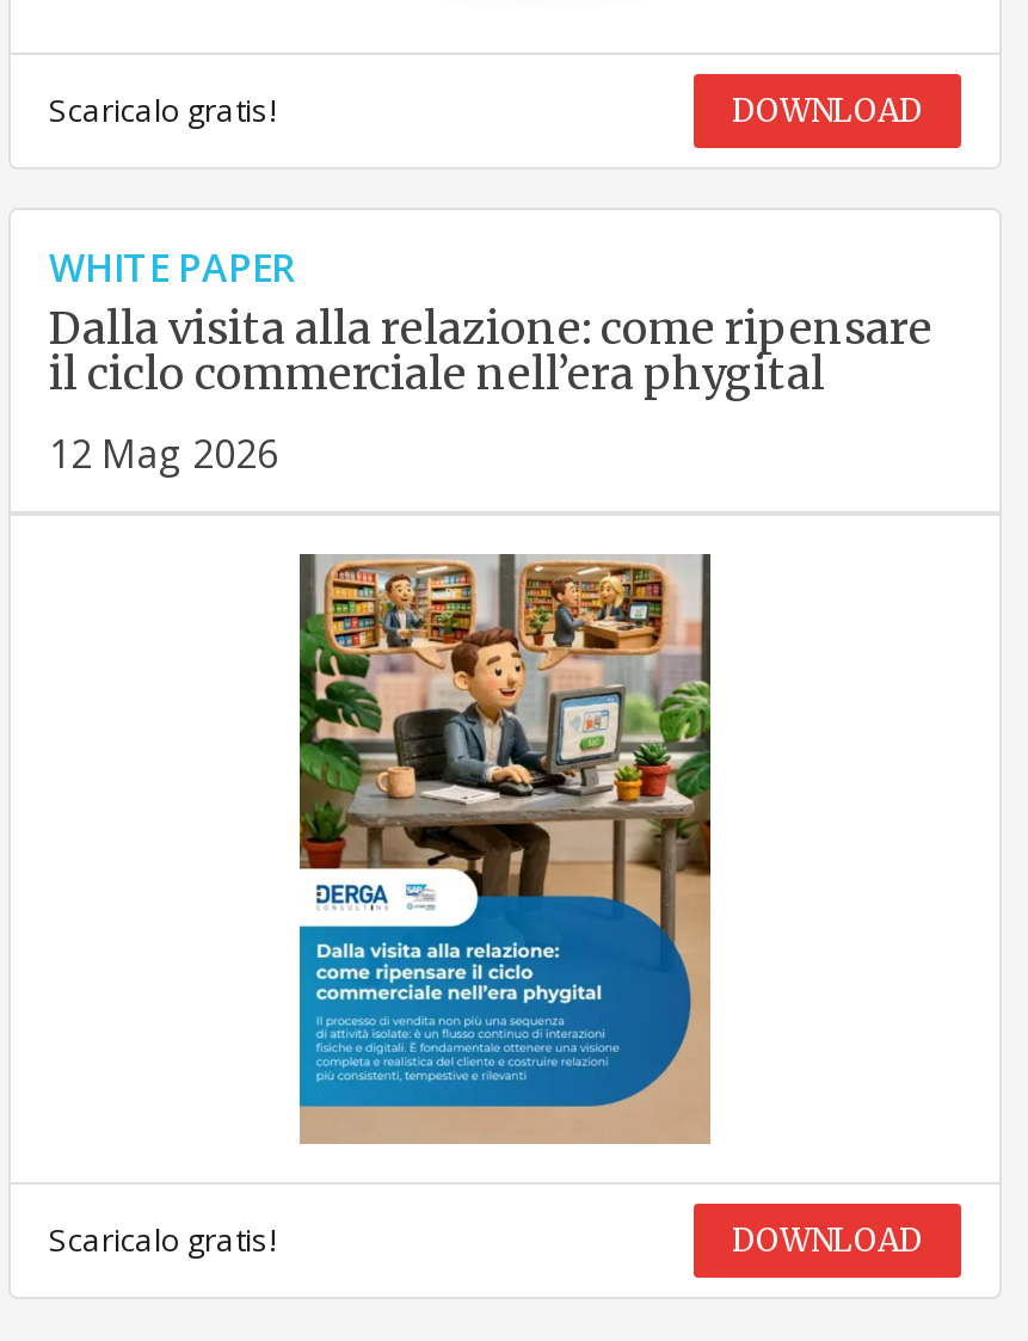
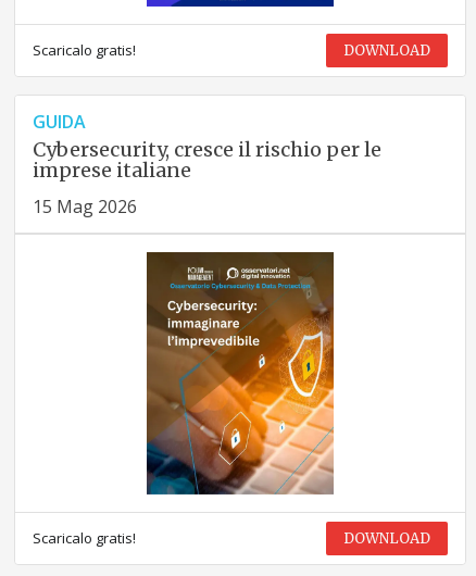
- WHITE PAPER
- Dalla visita alla relazione: come ripensare
- il ciclo commerciale nell’era phygital
+ GUIDA
+ Cybersecurity, cresce il rischio per le
+ imprese italiane

- 12 Mag 2026
+ 15 Mag 2026

- [image]
+ [image]
